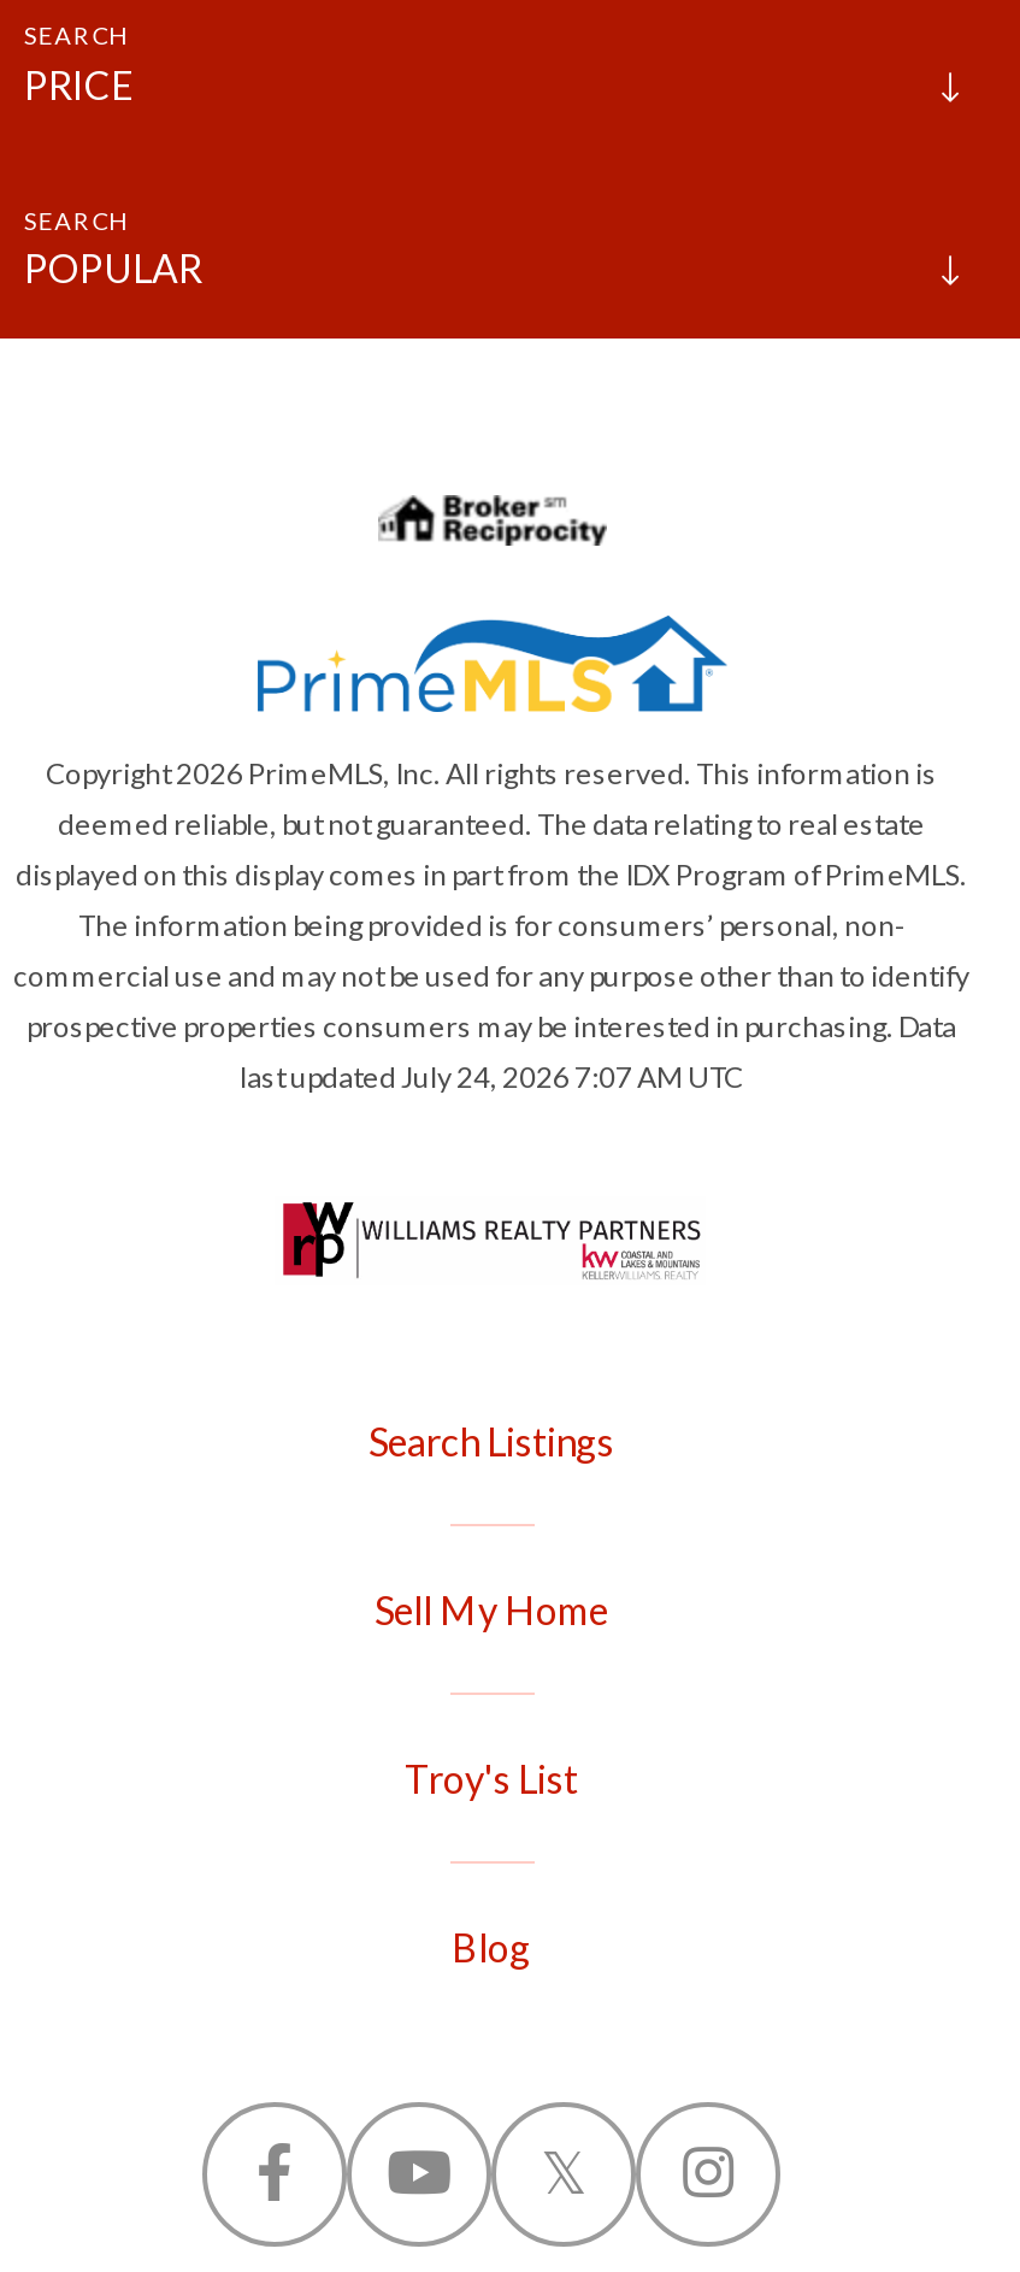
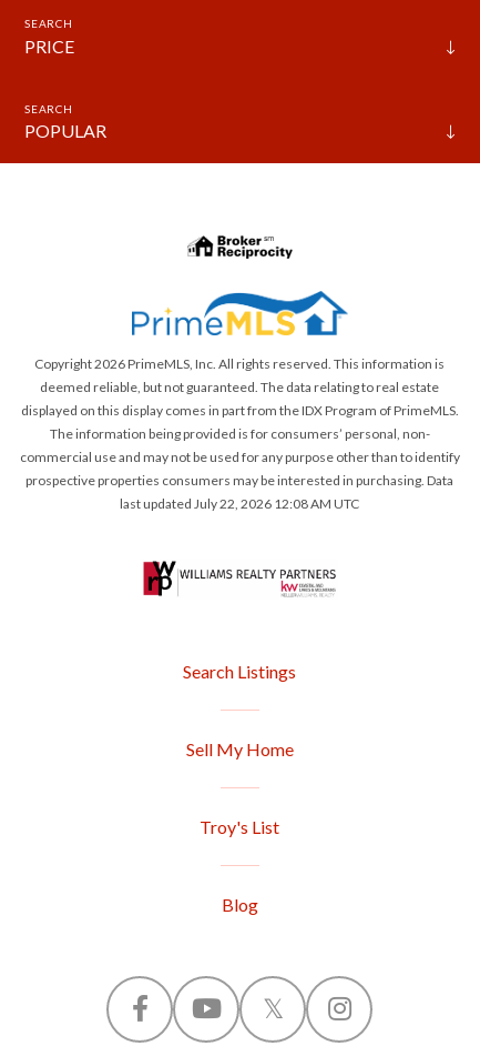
- last updated July 24, 2026 7:07 AM UTC
+ last updated July 22, 2026 12:08 AM UTC
